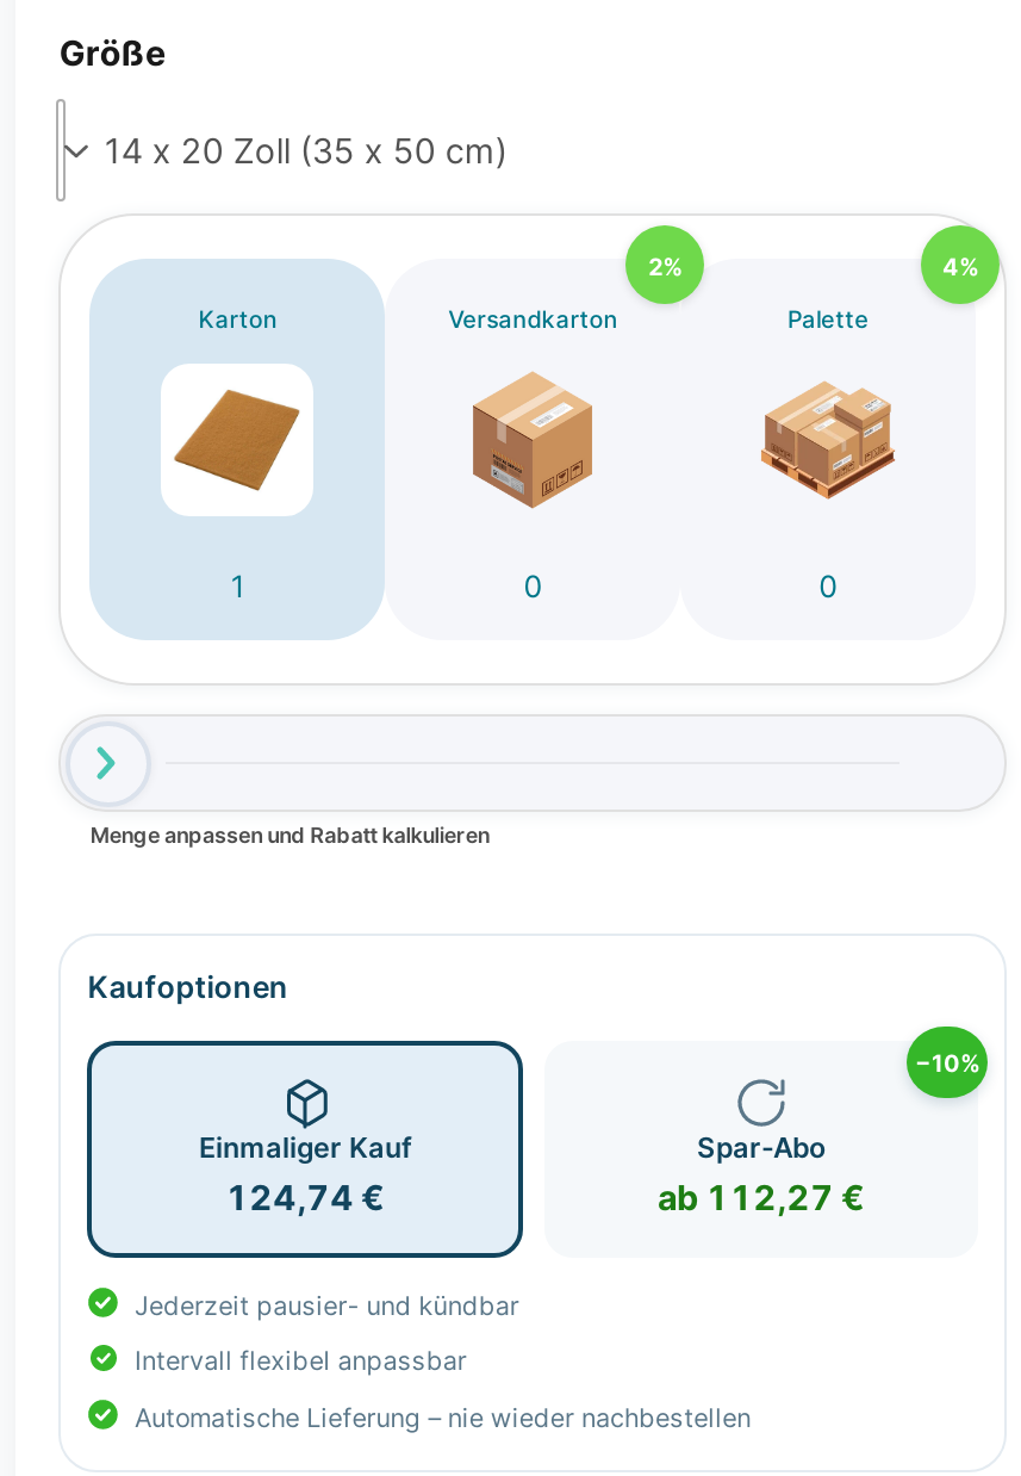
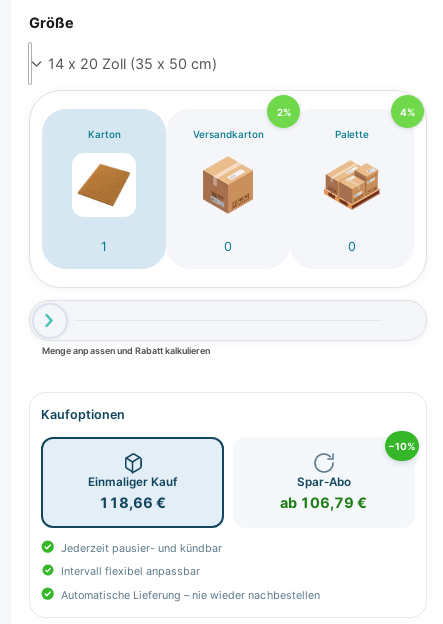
- 124,74 €
+ 118,66 €

- ab 112,27 €
+ ab 106,79 €
